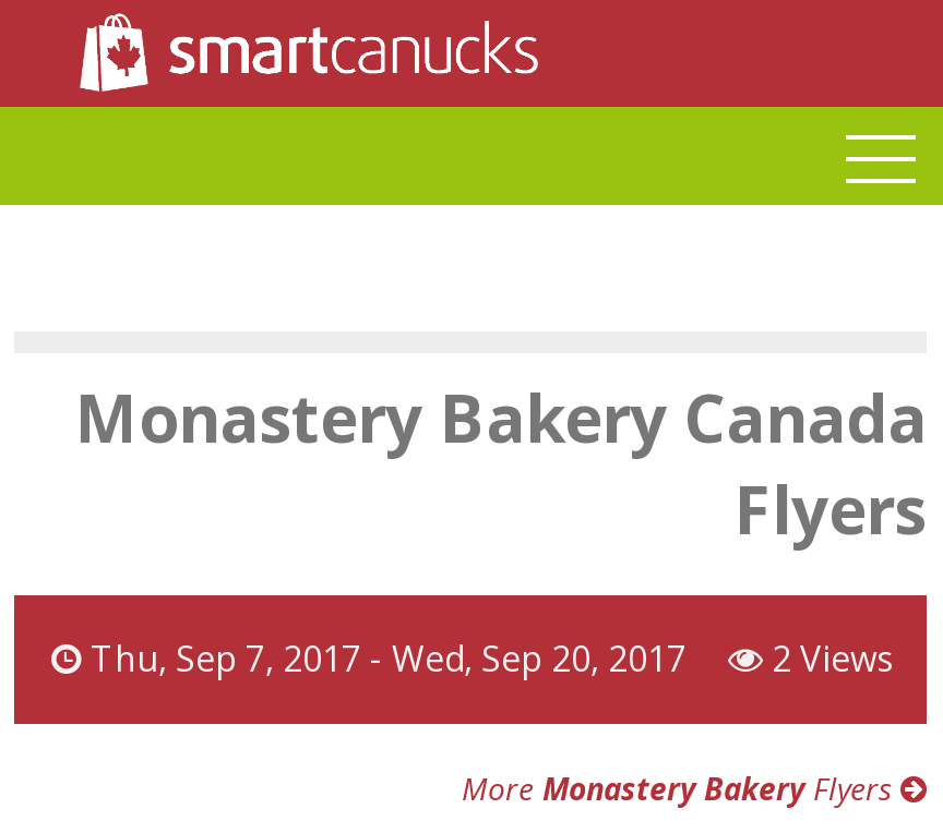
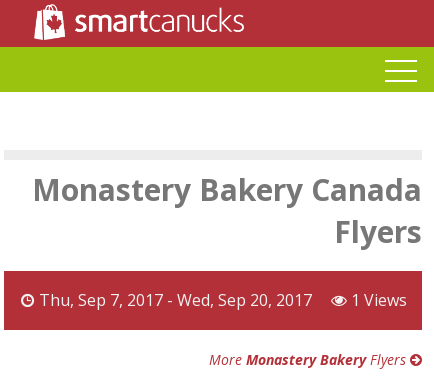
- Thu, Sep 7, 2017 - Wed, Sep 20, 2017 2 Views
+ Thu, Sep 7, 2017 - Wed, Sep 20, 2017 1 Views
